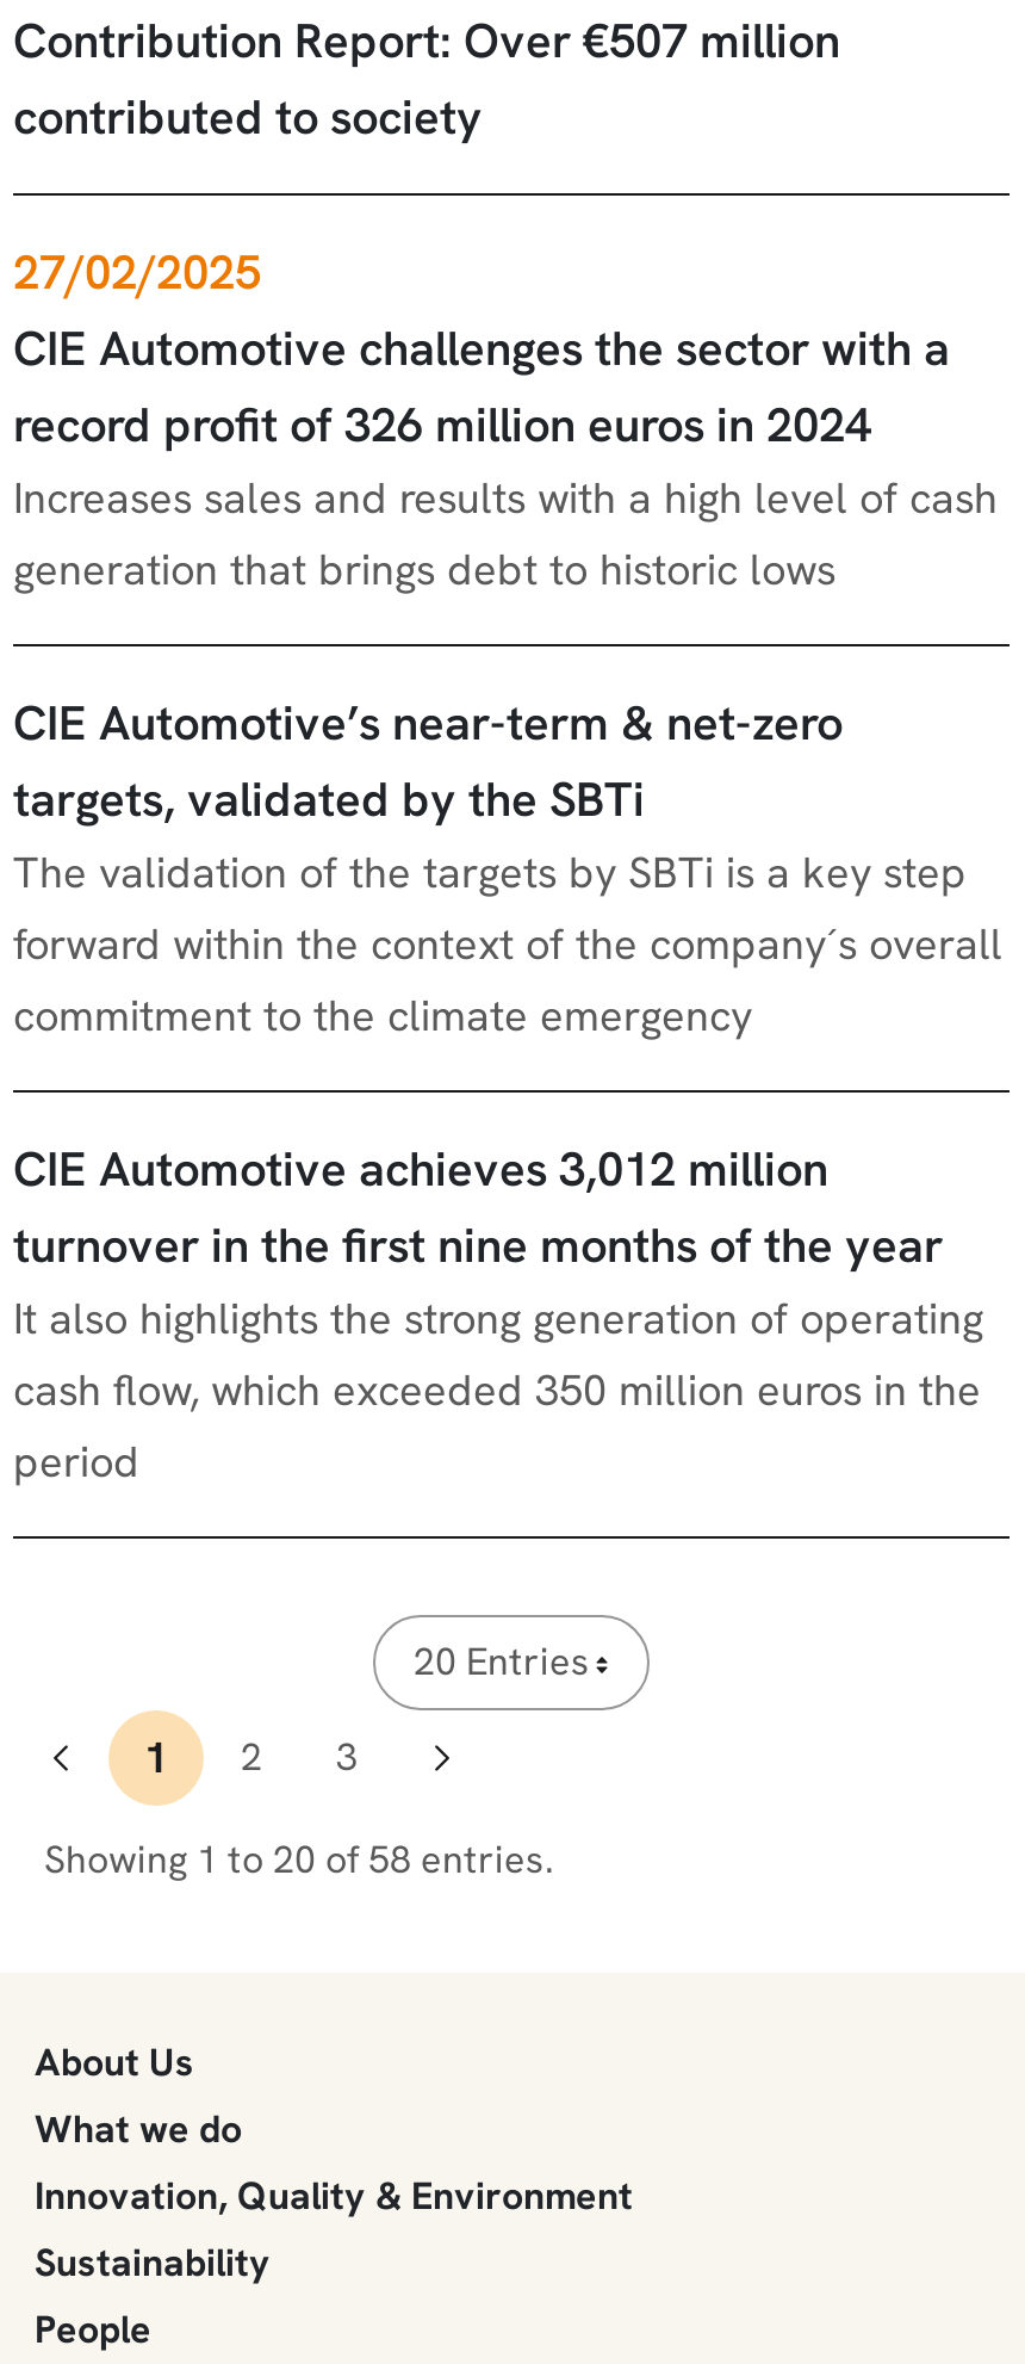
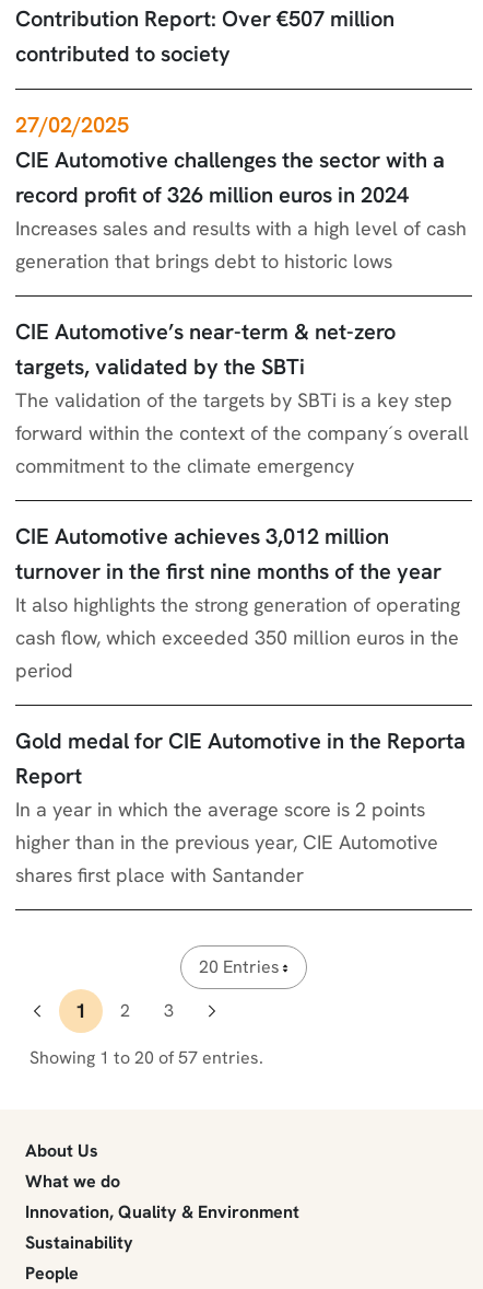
+ Gold medal for CIE Automotive in the Reporta
+ Report
+ In a year in which the average score is 2 points
+ higher than in the previous year, CIE Automotive
+ shares first place with Santander

- Showing 1 to 20 of 58 entries.
+ Showing 1 to 20 of 57 entries.
